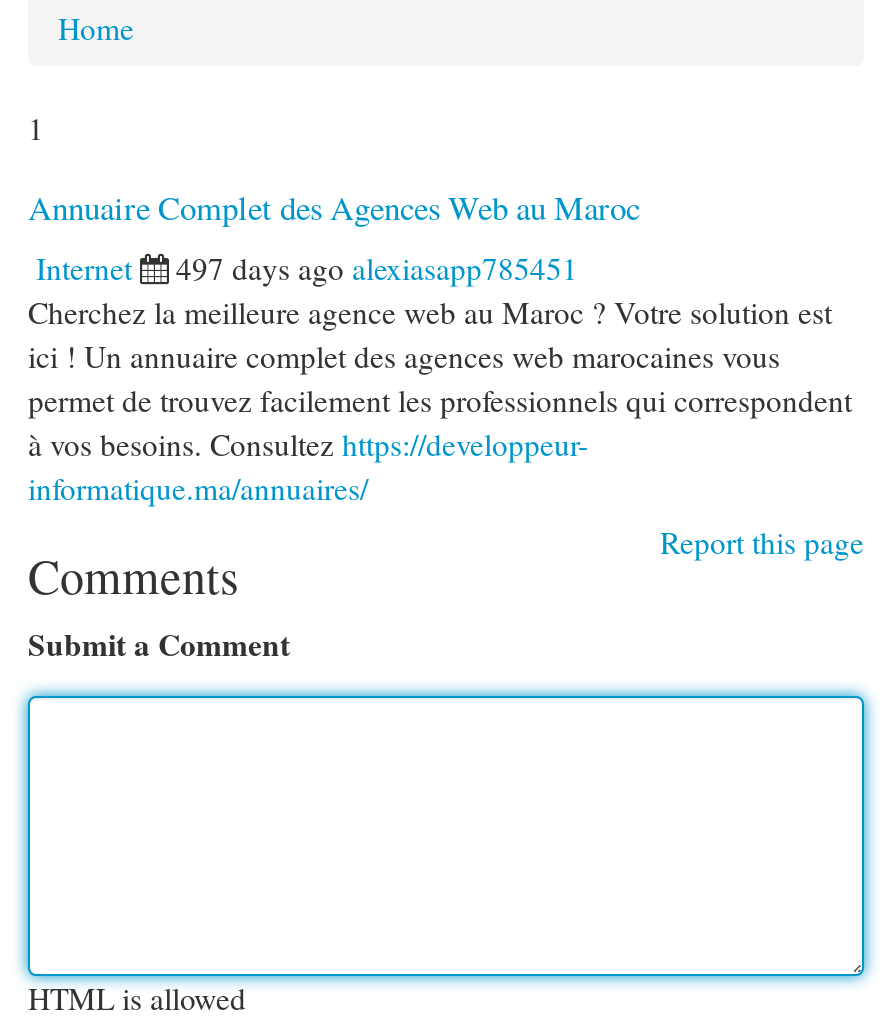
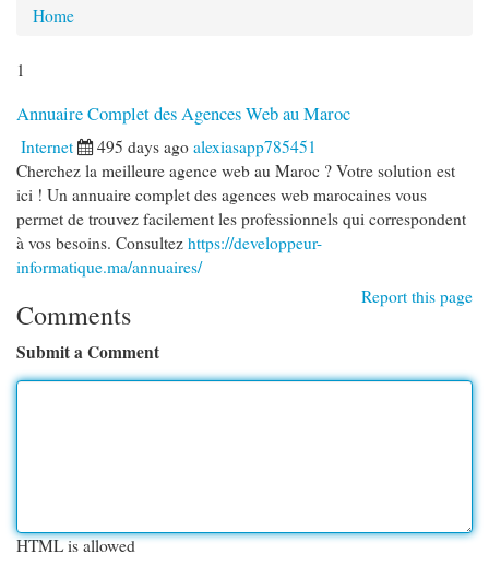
- 497 days ago alexiasapp785451
+ 495 days ago alexiasapp785451
